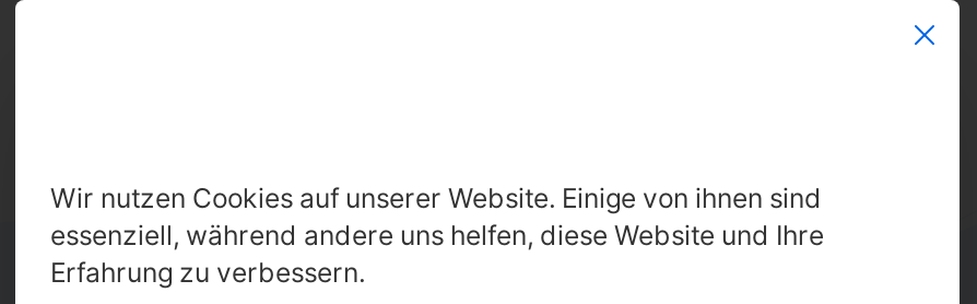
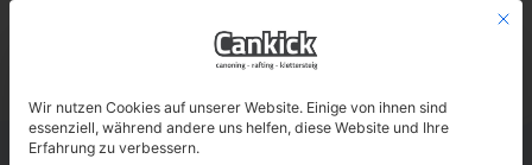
+ [image]
